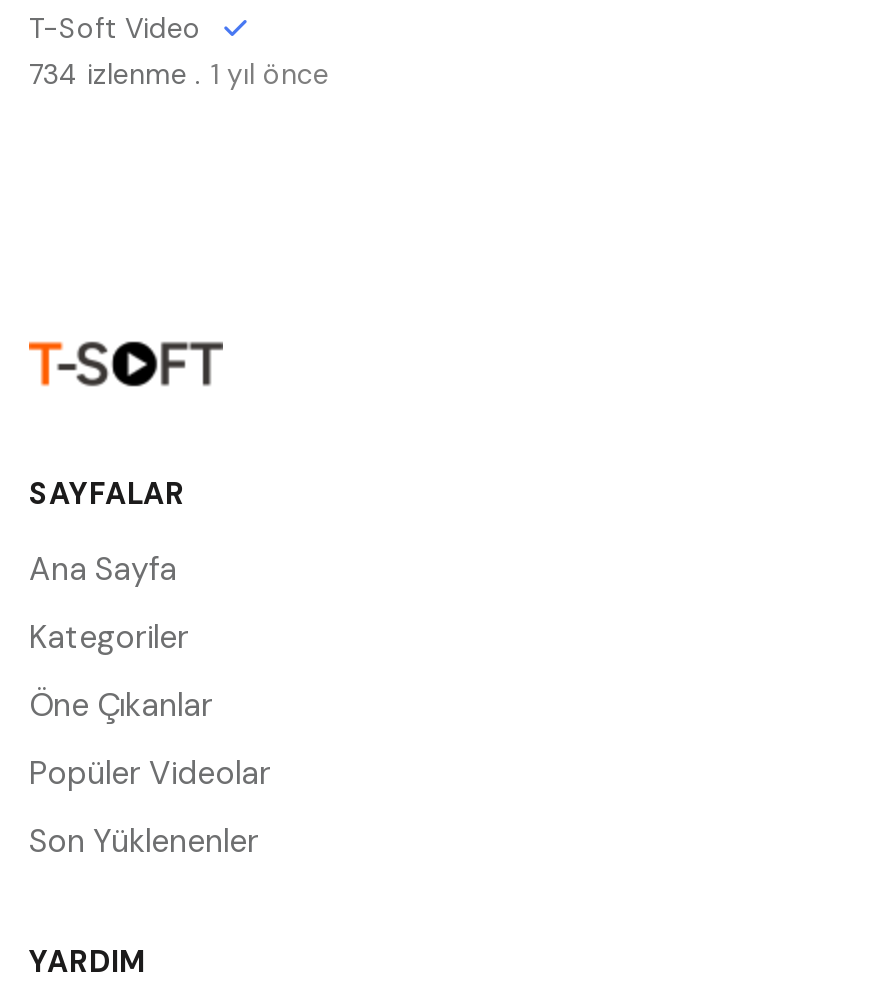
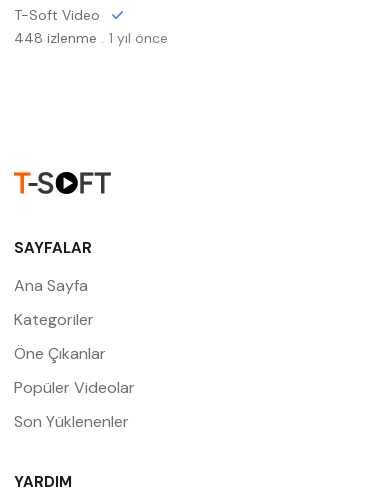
- 734 izlenme . 1 yıl önce
+ 448 izlenme . 1 yıl önce
